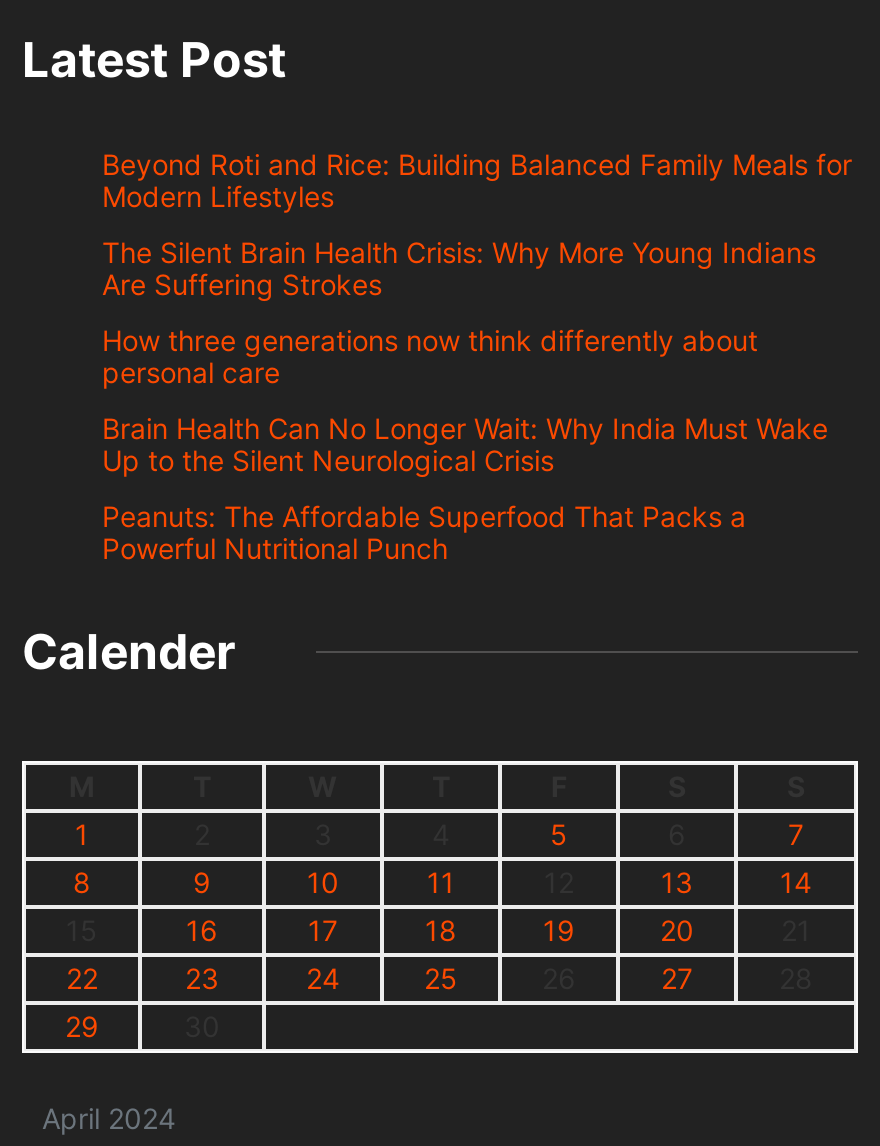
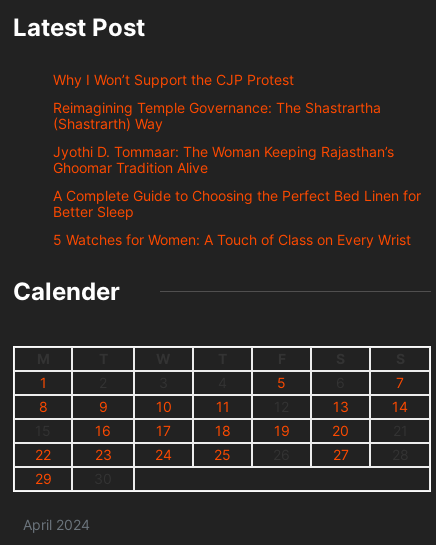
- Beyond Roti and Rice: Building Balanced Family Meals for
- Modern Lifestyles
+ Why I Won’t Support the CJP Protest

- The Silent Brain Health Crisis: Why More Young Indians
- Are Suffering Strokes
+ Reimagining Temple Governance: The Shastrartha
+ (Shastrarth) Way

- How three generations now think differently about
- personal care
+ Jyothi D. Tommaar: The Woman Keeping Rajasthan’s
+ Ghoomar Tradition Alive

- Brain Health Can No Longer Wait: Why India Must Wake
- Up to the Silent Neurological Crisis
+ A Complete Guide to Choosing the Perfect Bed Linen for
+ Better Sleep

- Peanuts: The Affordable Superfood That Packs a
- Powerful Nutritional Punch
+ 5 Watches for Women: A Touch of Class on Every Wrist
